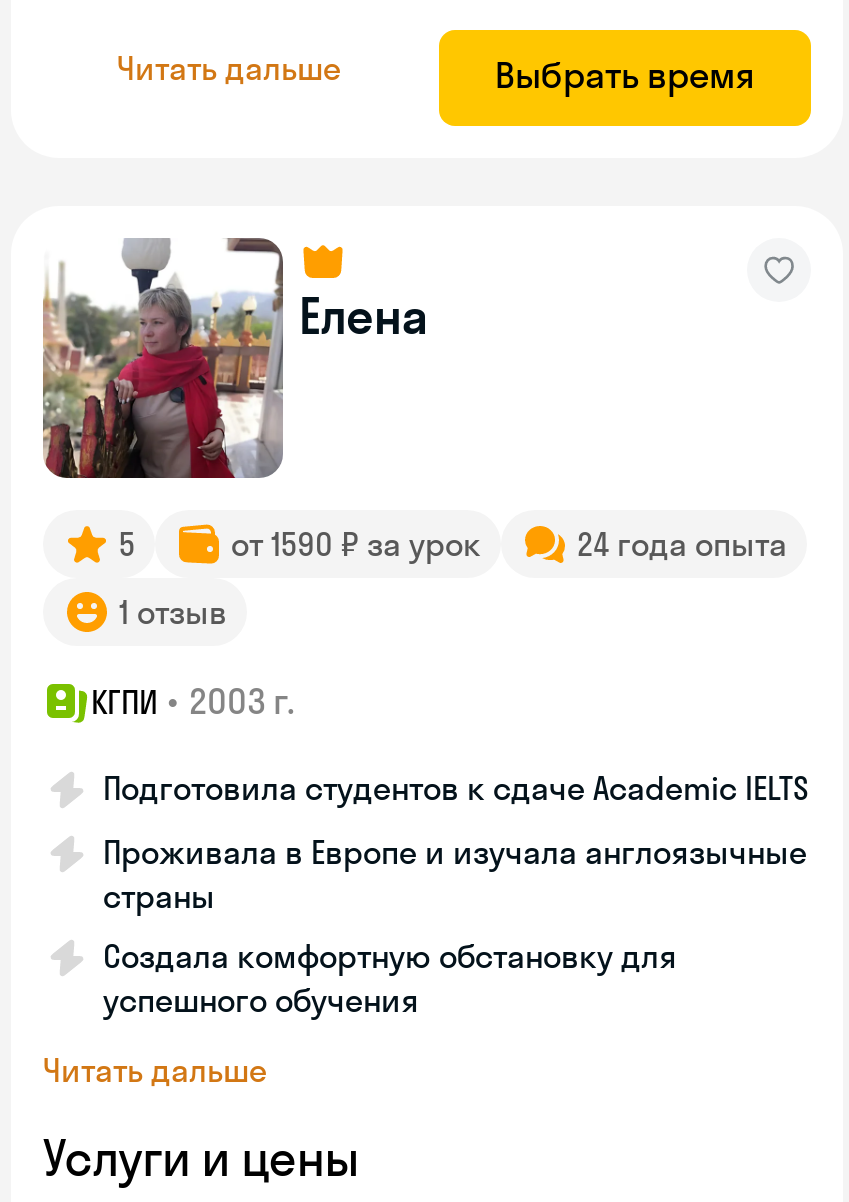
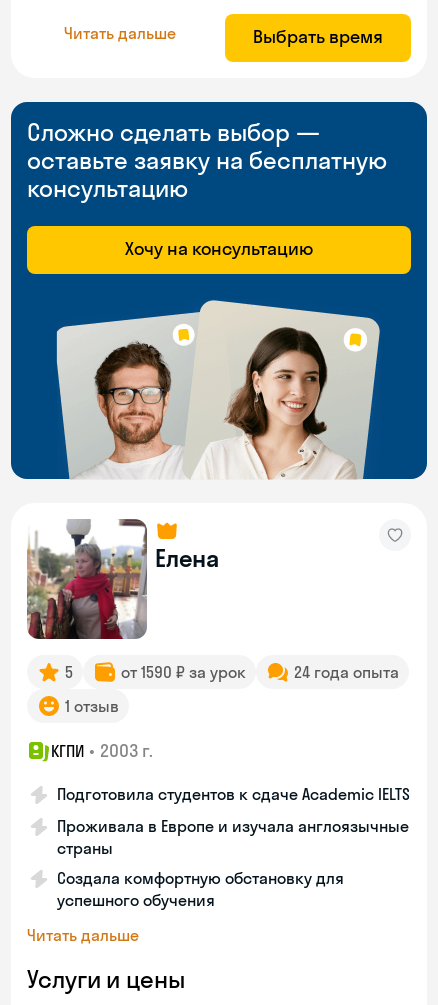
+ [image]
+ Сложно сделать выбор —
+ оставьте заявку на бесплатную
+ консультацию
+ Хочу на консультацию
